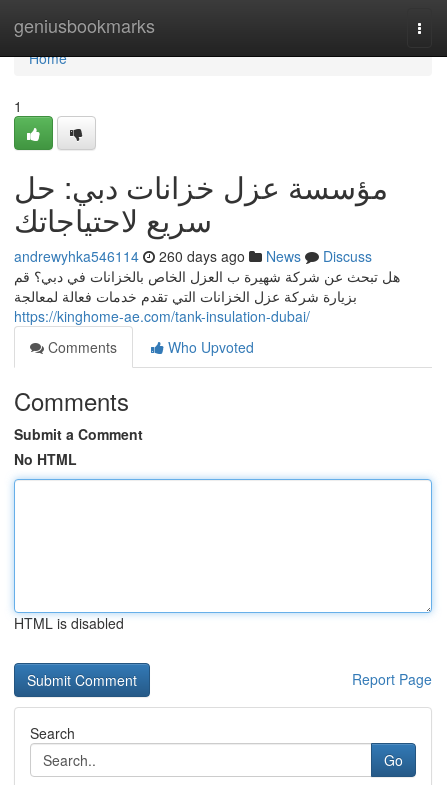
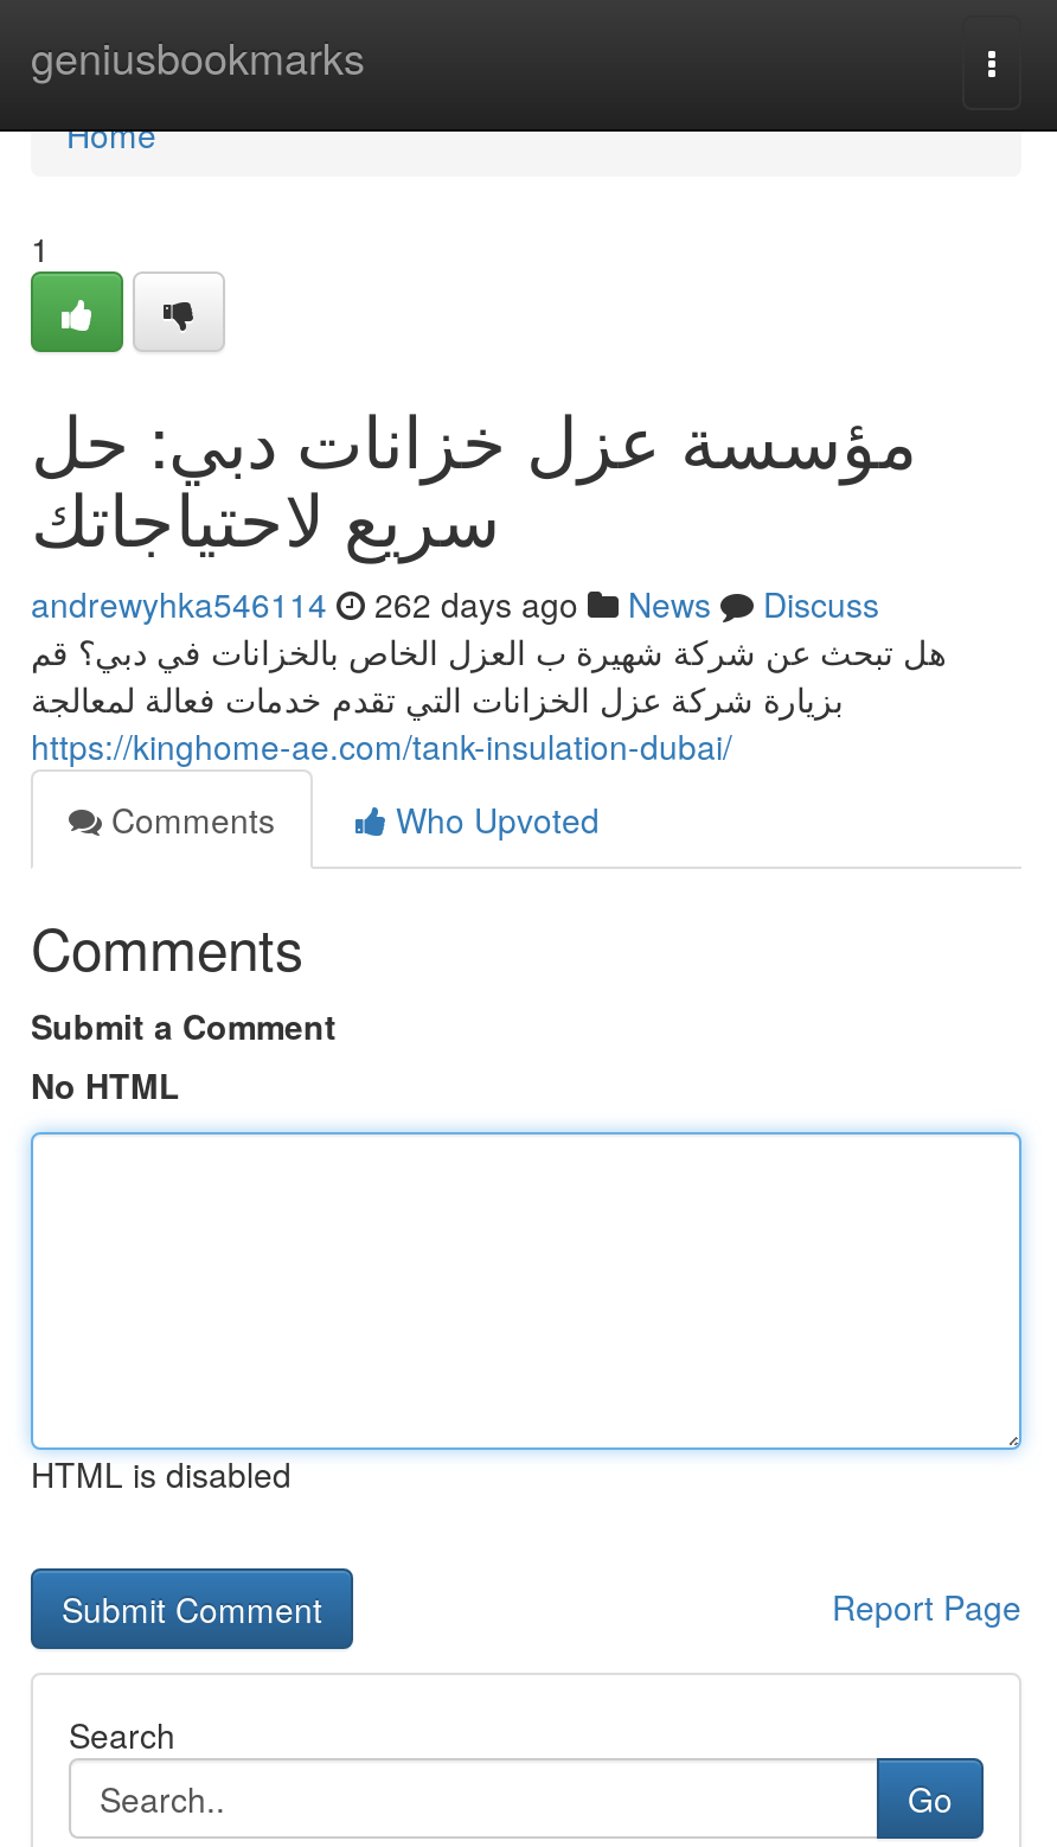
- andrewyhka546114 260 days ago News Discuss
+ andrewyhka546114 262 days ago News Discuss
